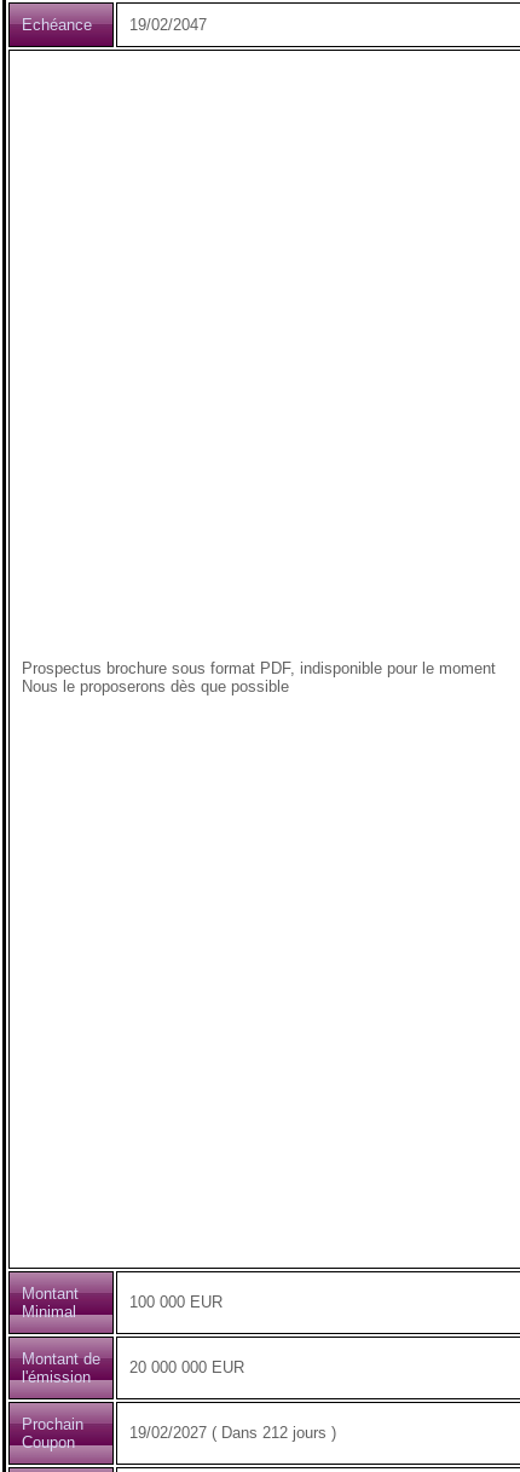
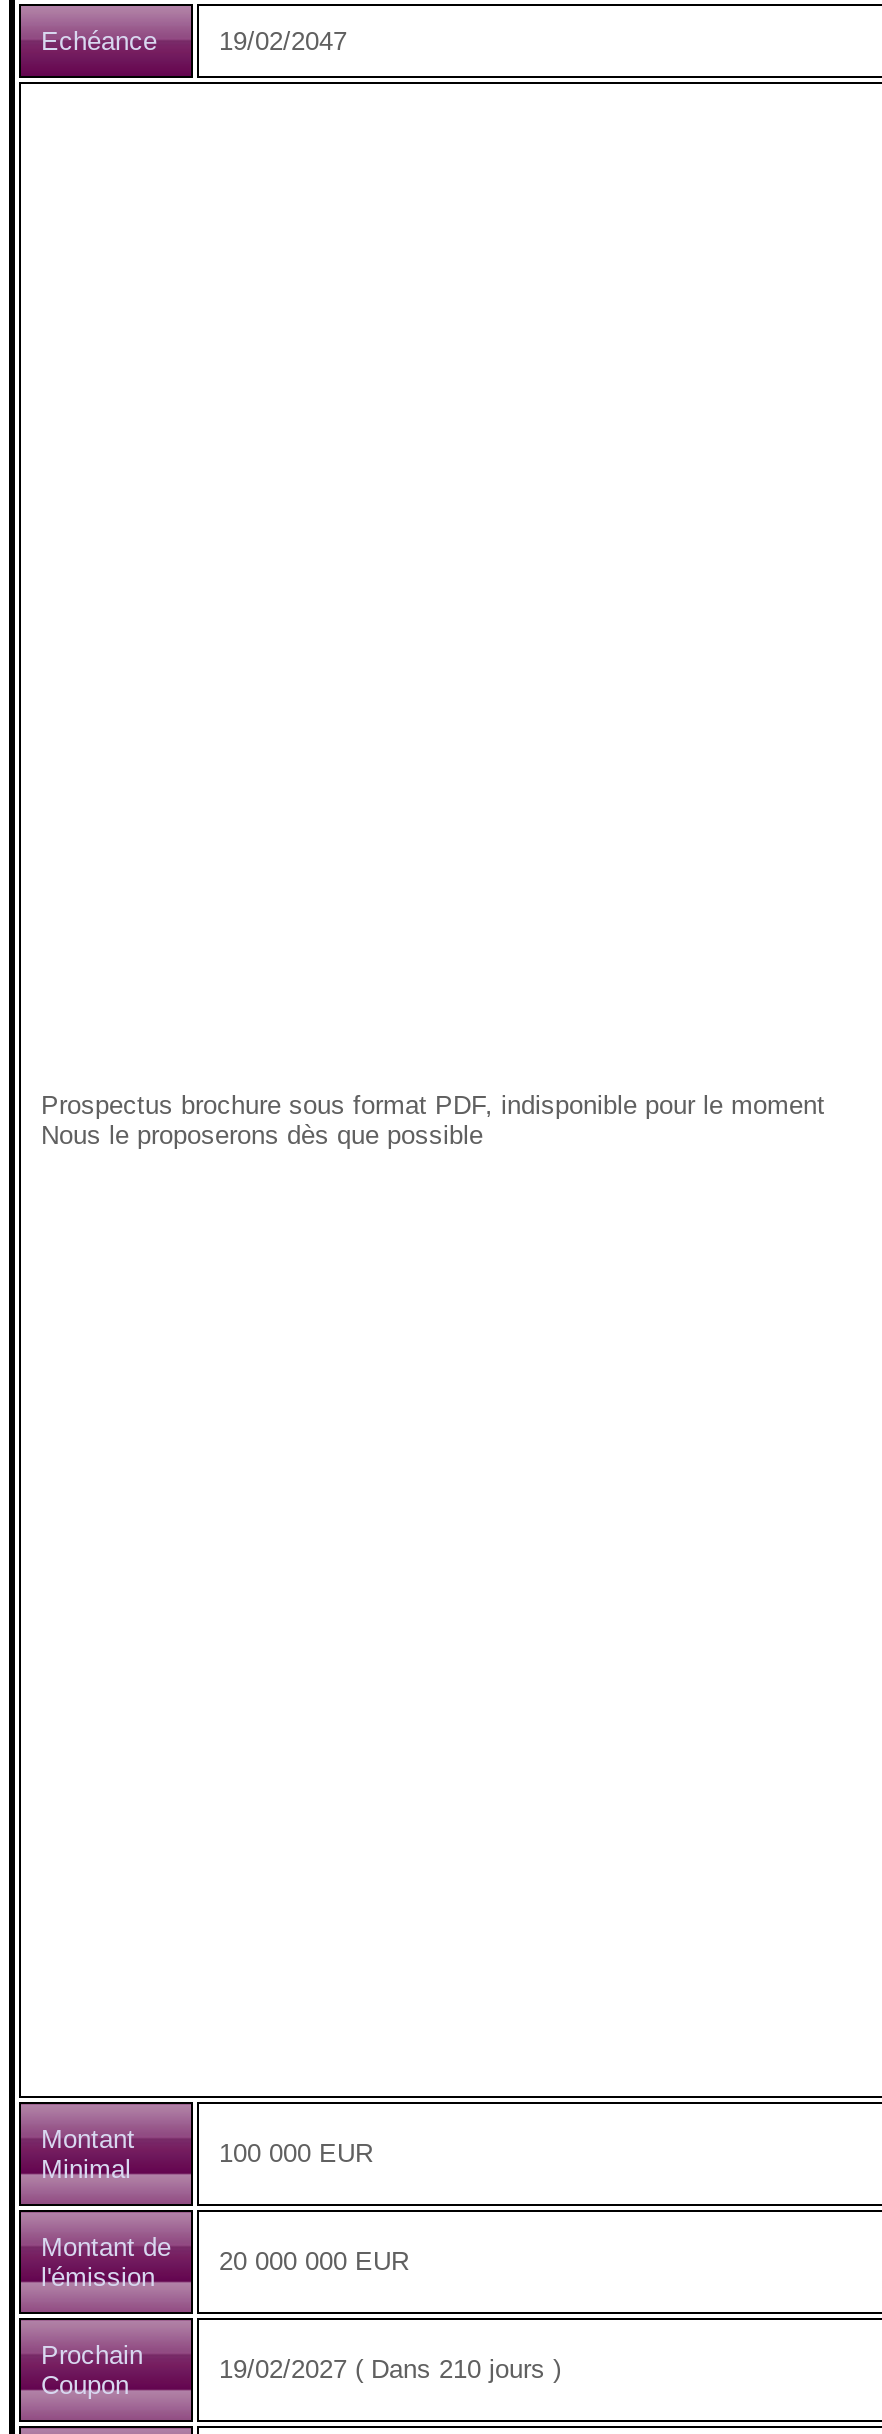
- 19/02/2027 ( Dans 212 jours )
+ 19/02/2027 ( Dans 210 jours )
